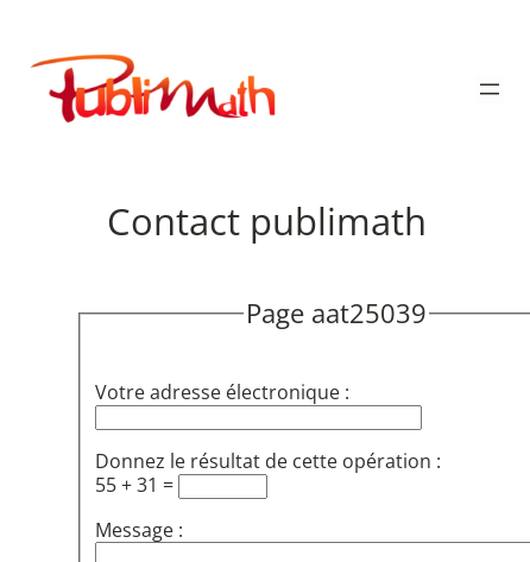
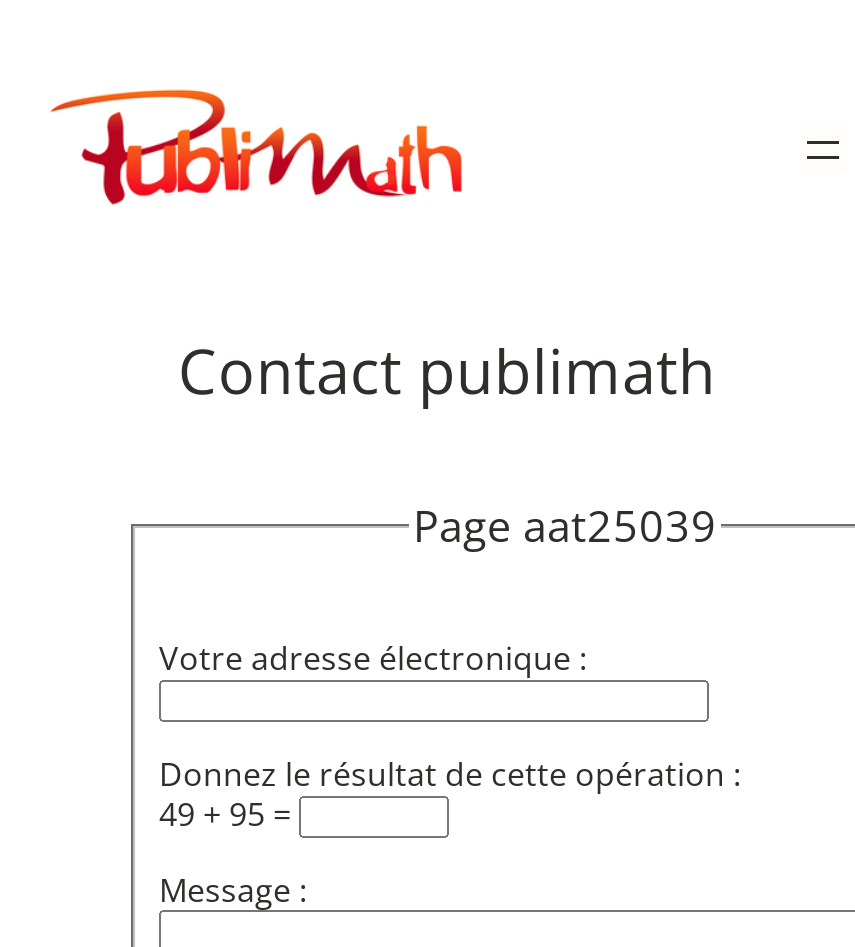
- 55 + 31 =
+ 49 + 95 =
